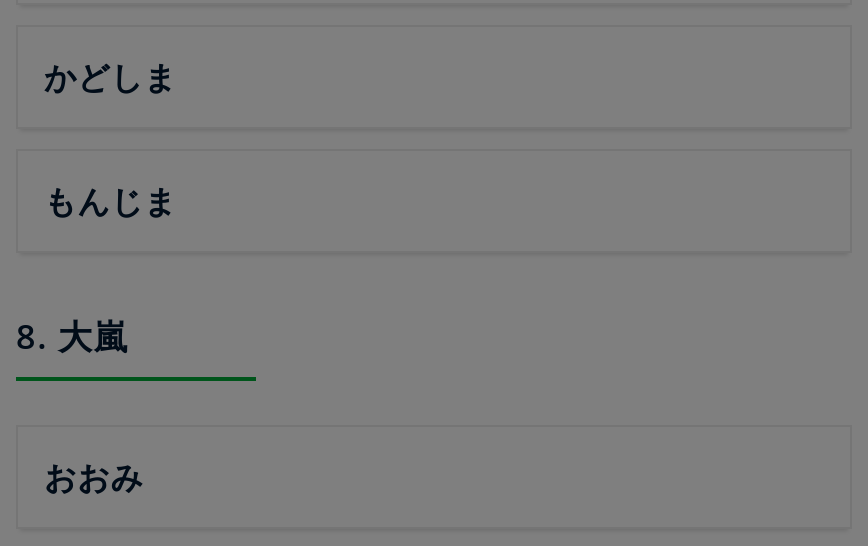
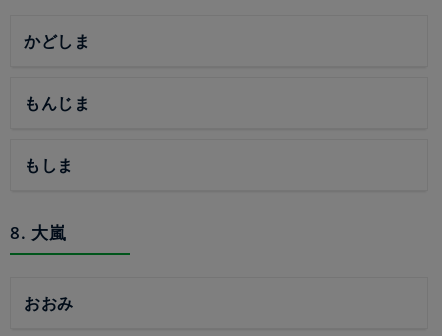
+ もしま
